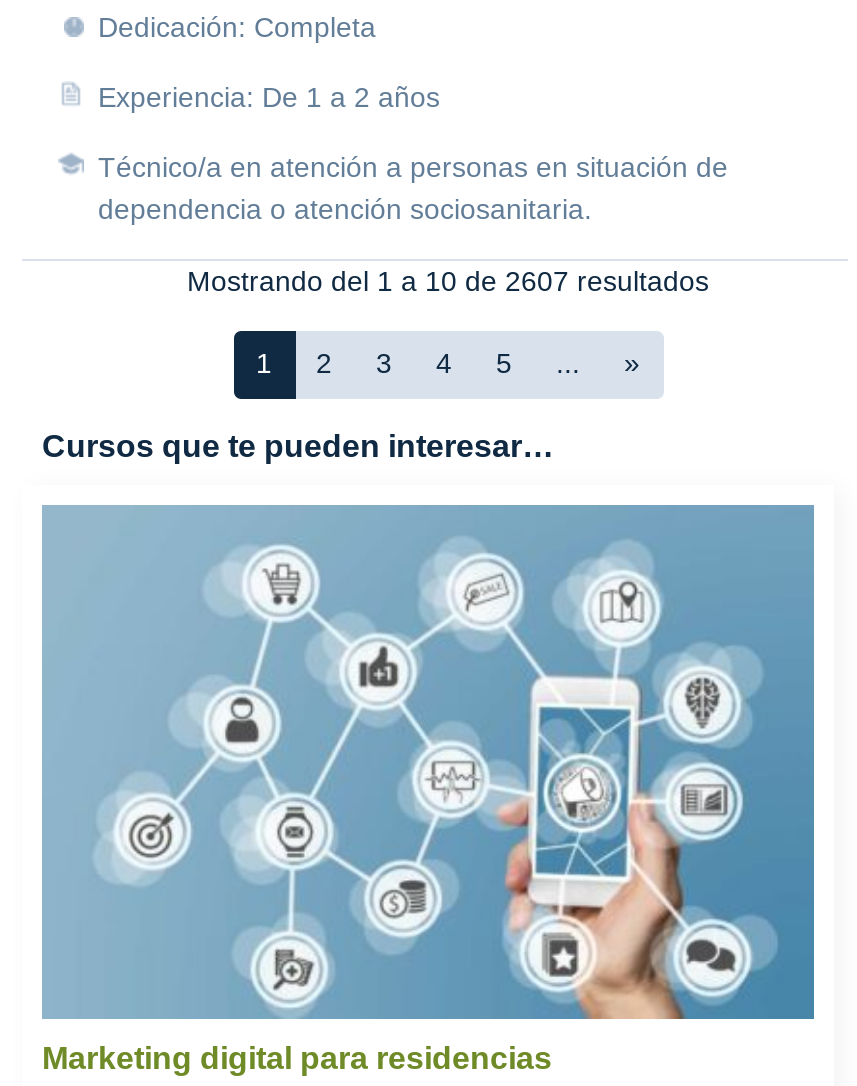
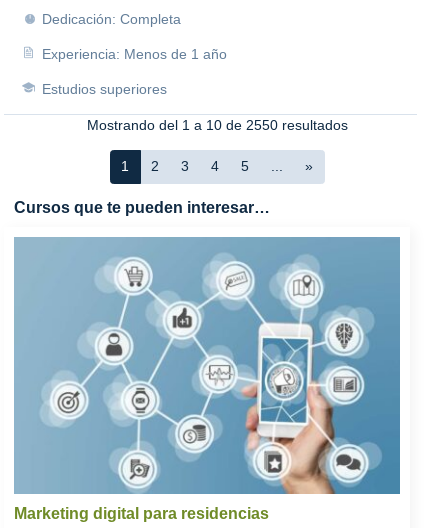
- Experiencia: De 1 a 2 años
+ Experiencia: Menos de 1 año

- Técnico/a en atención a personas en situación de
- dependencia o atención sociosanitaria.
+ Estudios superiores

- Mostrando del 1 a 10 de 2607 resultados
+ Mostrando del 1 a 10 de 2550 resultados
